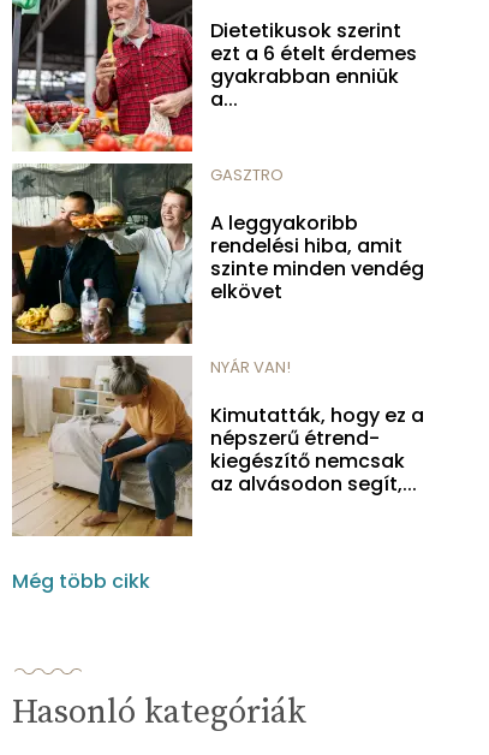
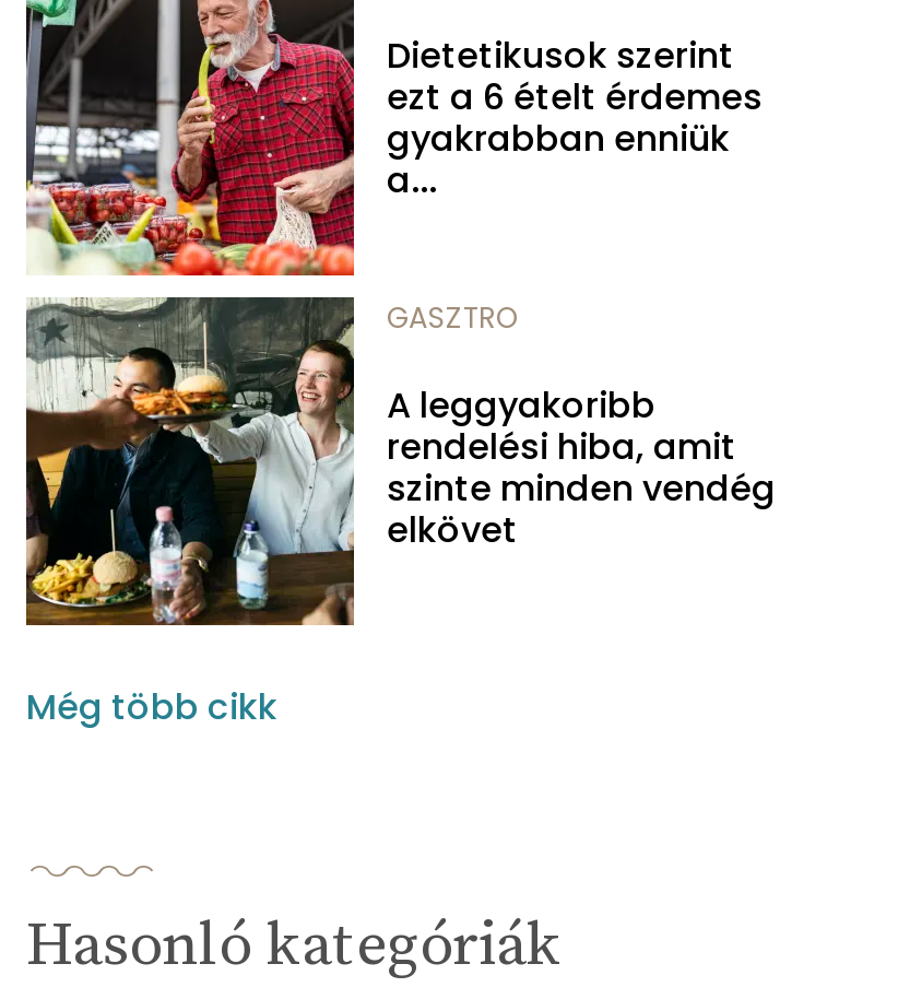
- [image]
- NYÁR VAN!
- Kimutatták, hogy ez a
- népszerű étrend-
- kiegészítő nemcsak
- az alvásodon segít,...
